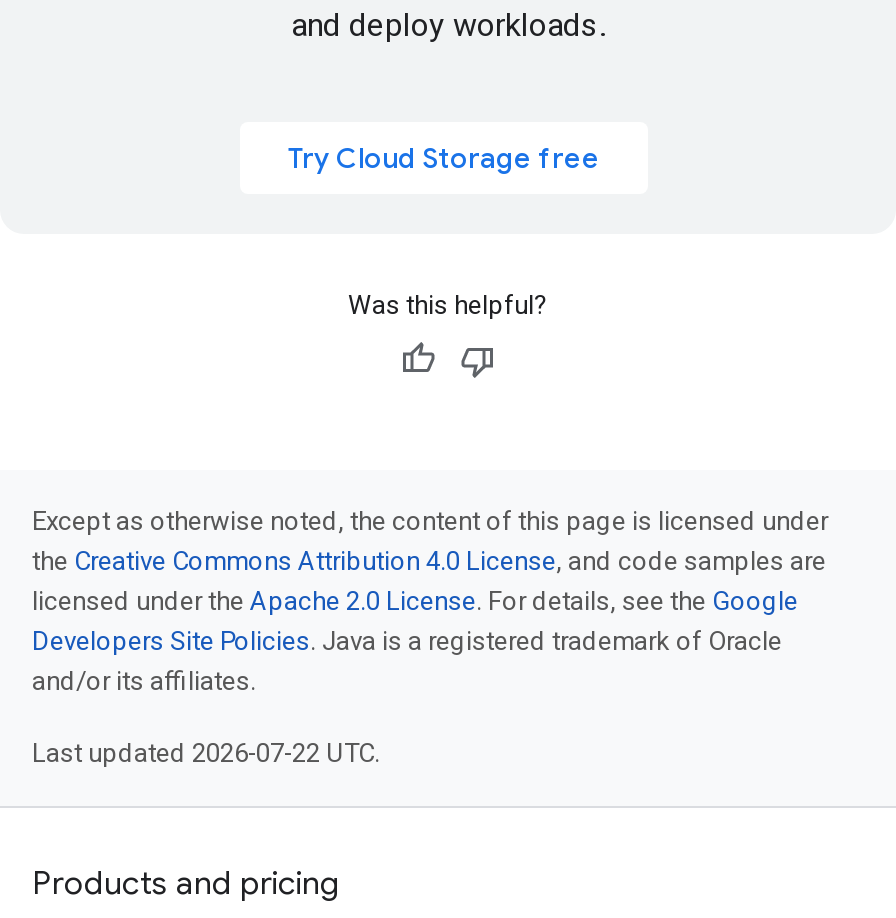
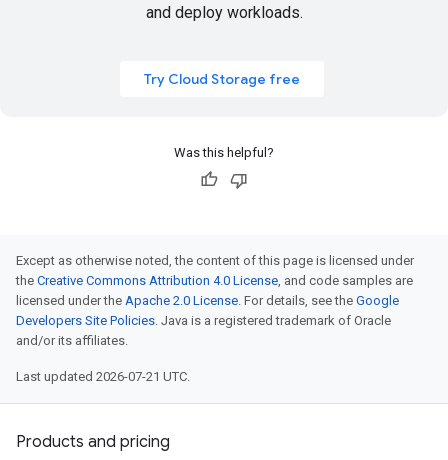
- Last updated 2026-07-22 UTC.
+ Last updated 2026-07-21 UTC.
